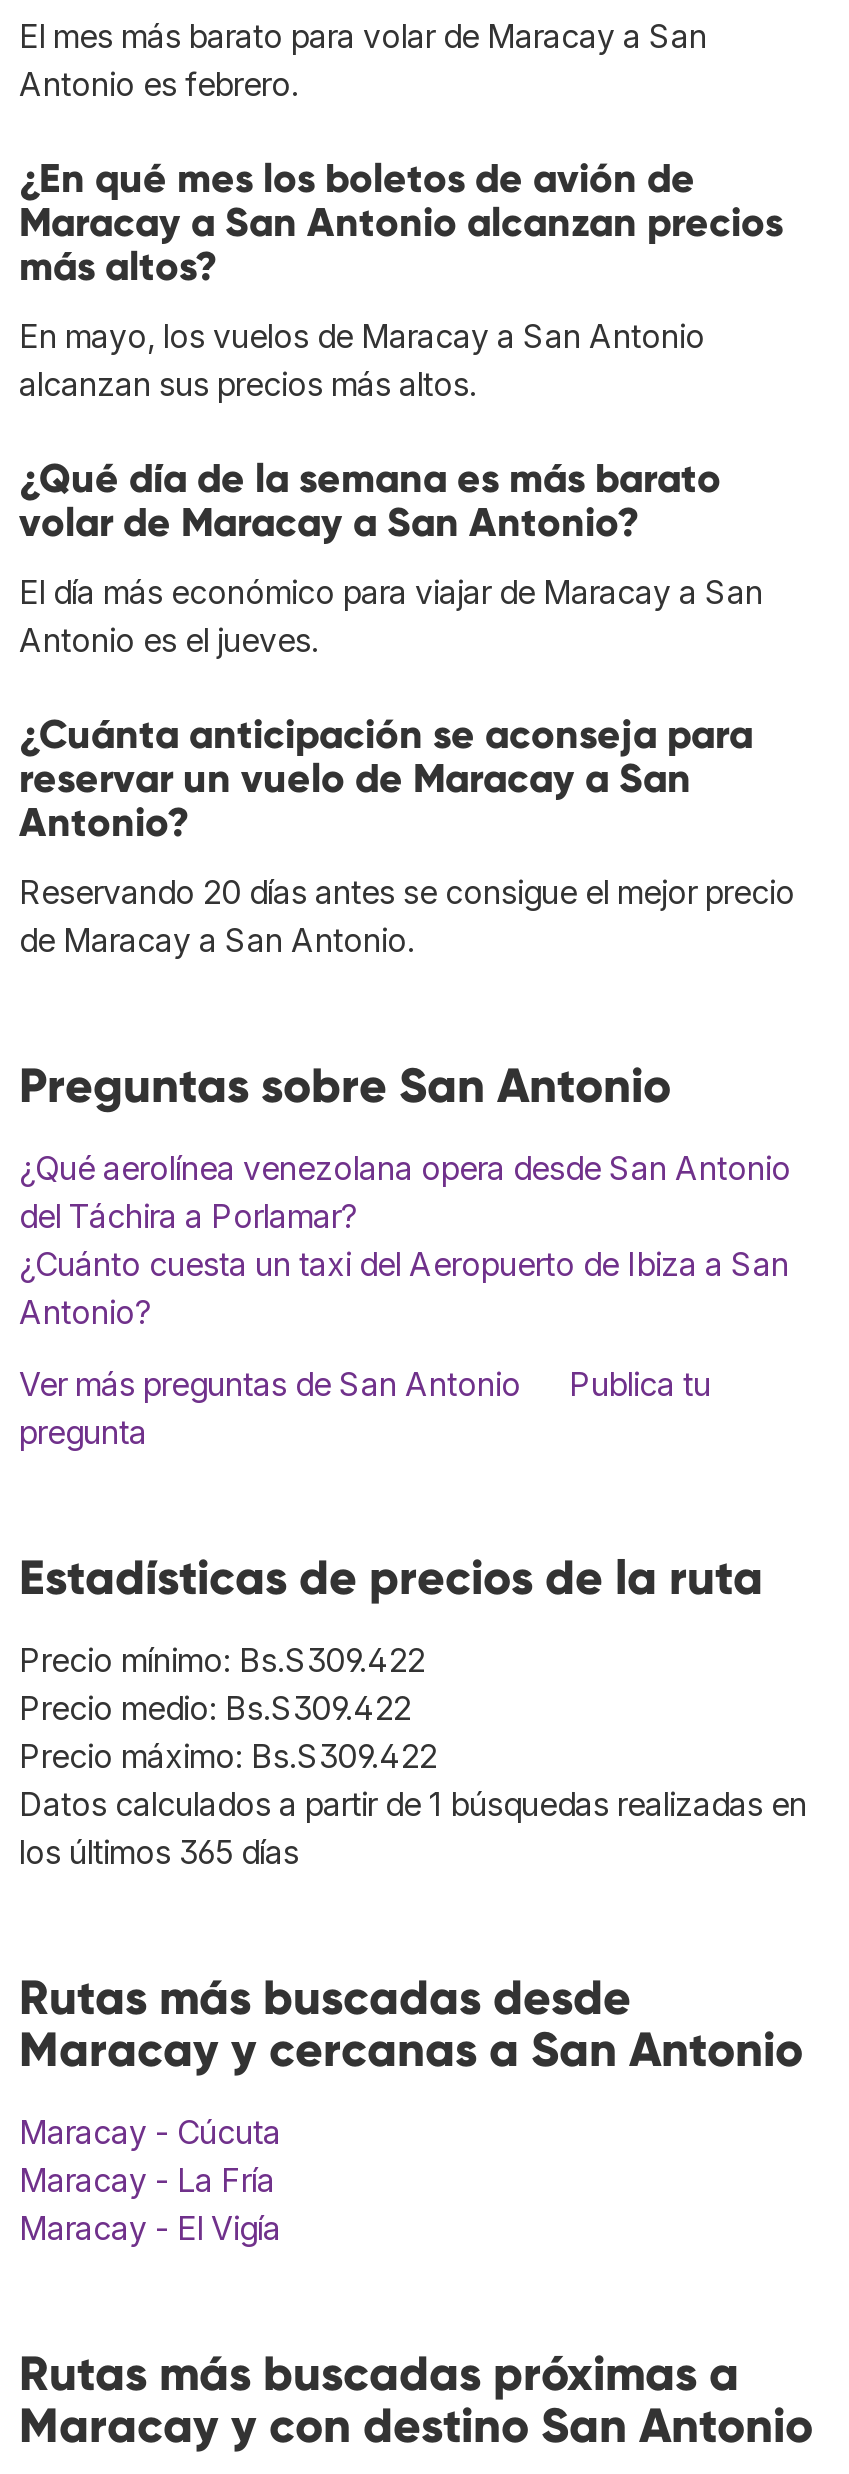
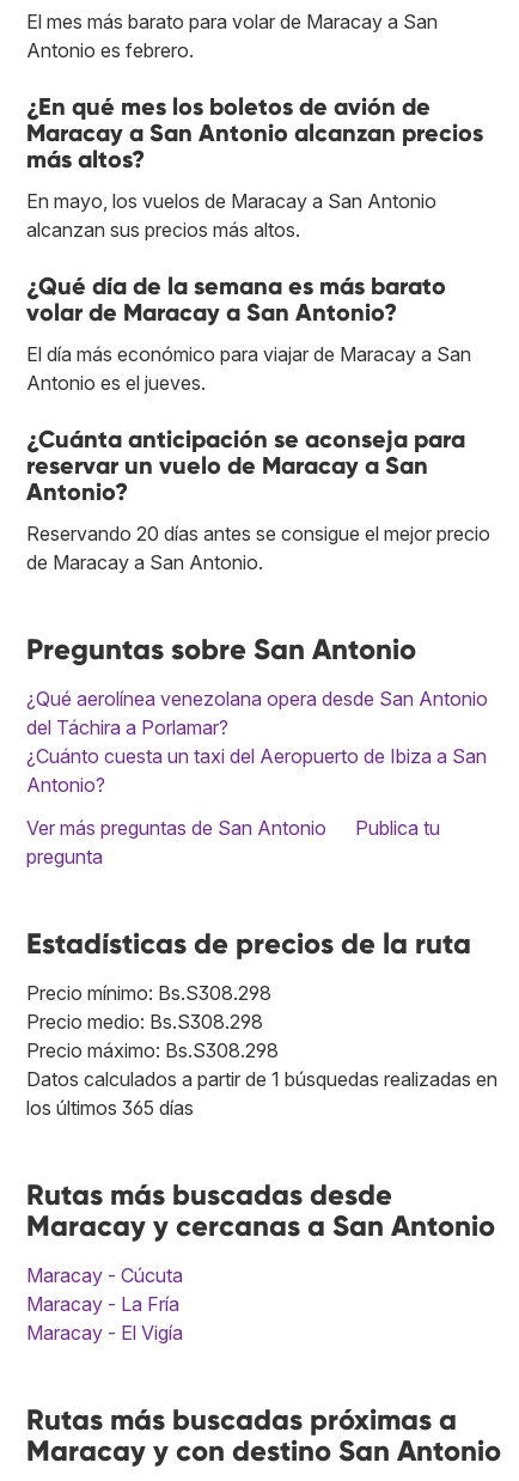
- Precio mínimo: Bs.S309.422
+ Precio mínimo: Bs.S308.298

- Precio medio: Bs.S309.422
+ Precio medio: Bs.S308.298

- Precio máximo: Bs.S309.422
+ Precio máximo: Bs.S308.298
